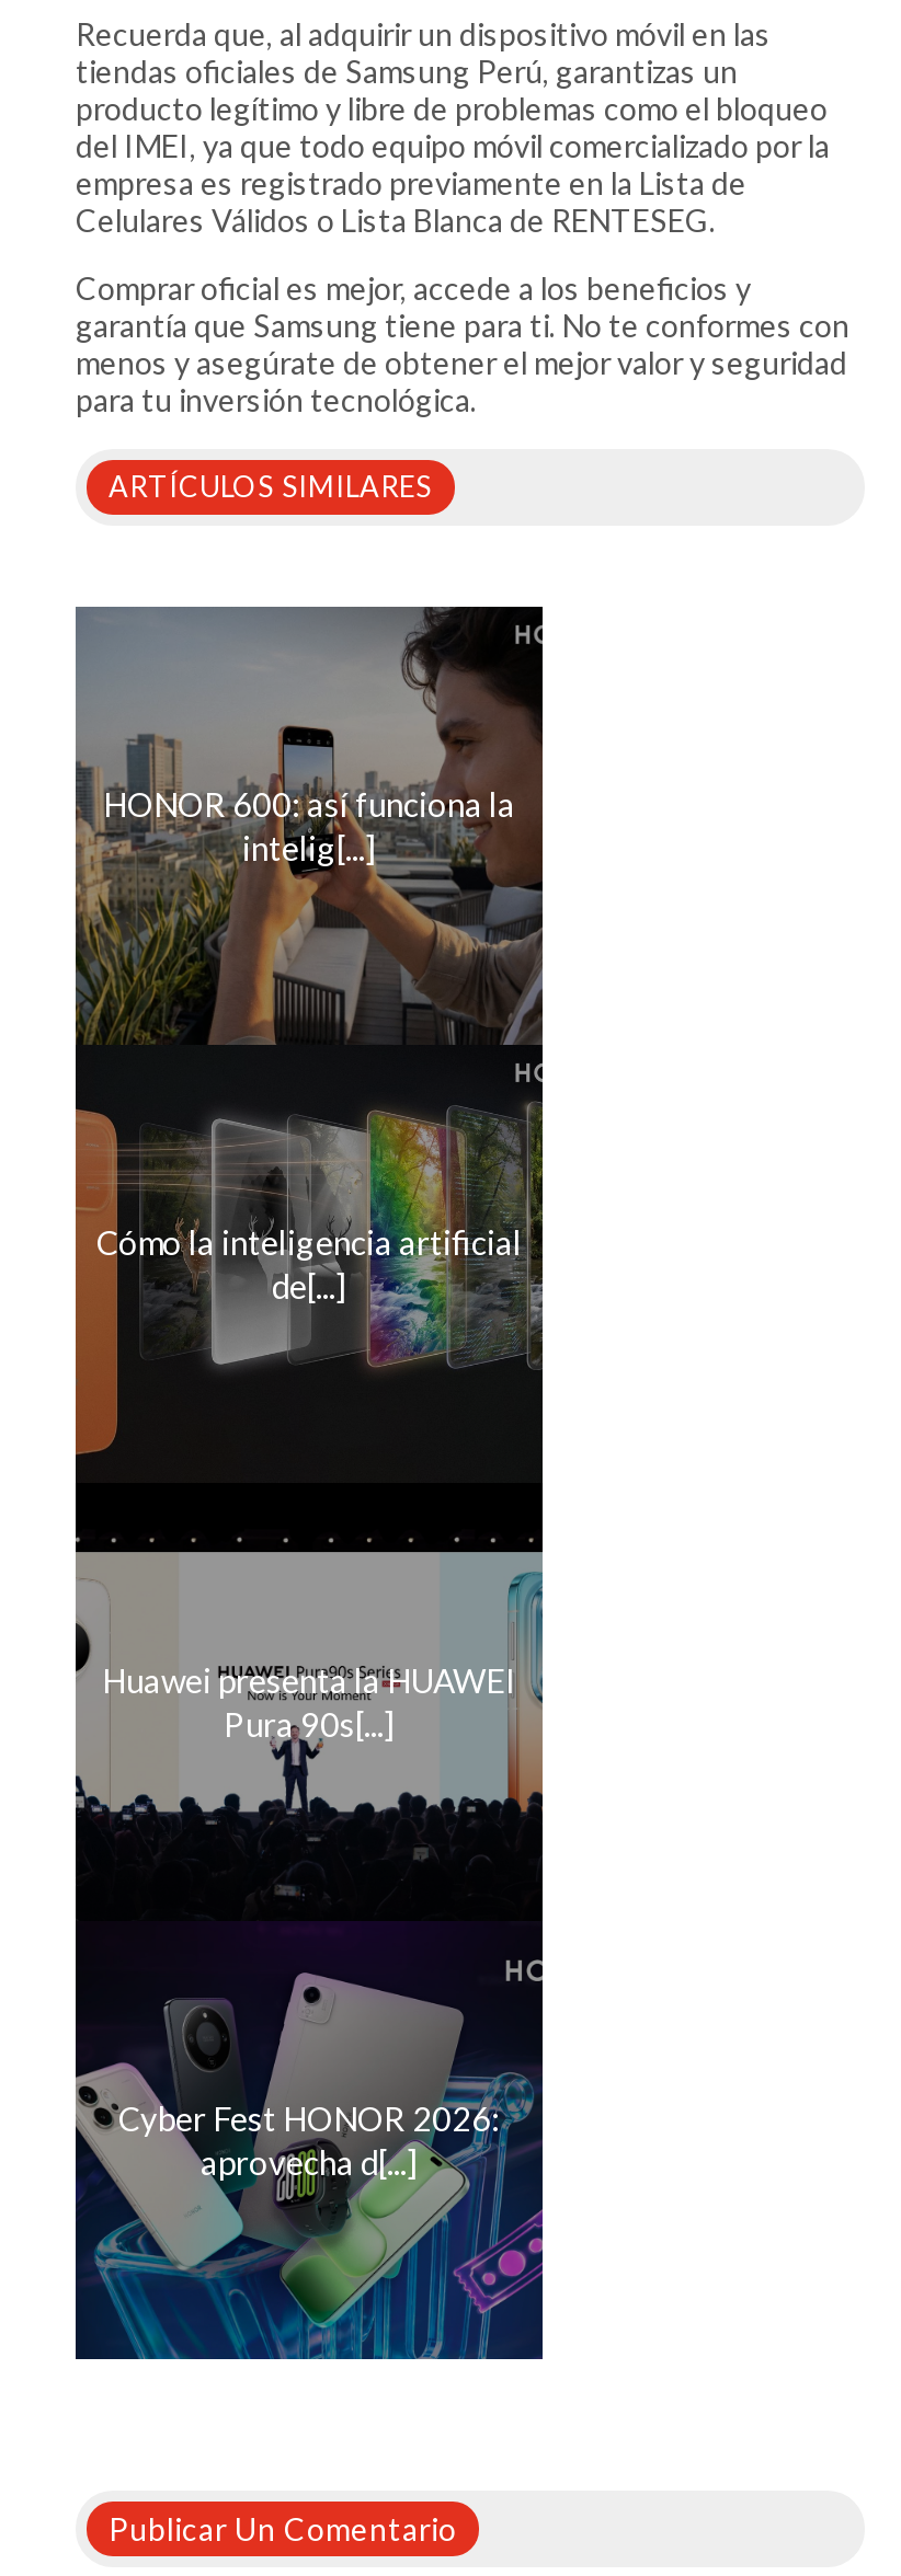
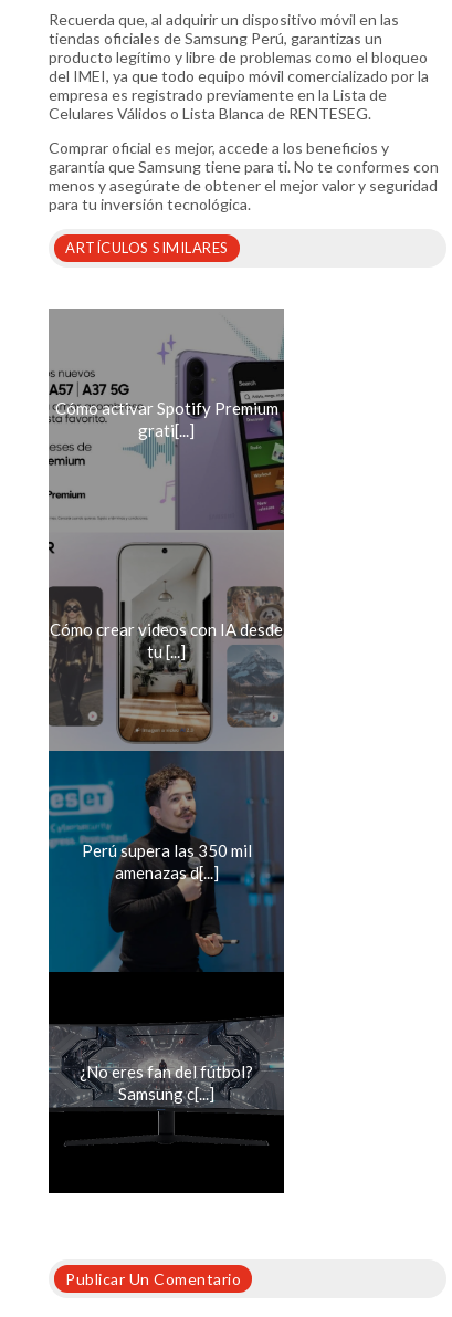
- [image]
- HONOR 600: así funciona la
- intelig[...]
+ [image]
+ Cómo activar Spotify Premium
+ grati[...]

- [image]
- Cómo la inteligencia artificial
- de[...]
+ [image]
+ Cómo crear videos con IA desde
+ tu [...]

- [image]
- Huawei presenta la HUAWEI
- Pura 90s[...]
+ [image]
+ Perú supera las 350 mil
+ amenazas d[...]

- [image]
- Cyber Fest HONOR 2026:
- aprovecha d[...]
+ [image]
+ ¿No eres fan del fútbol?
+ Samsung c[...]
